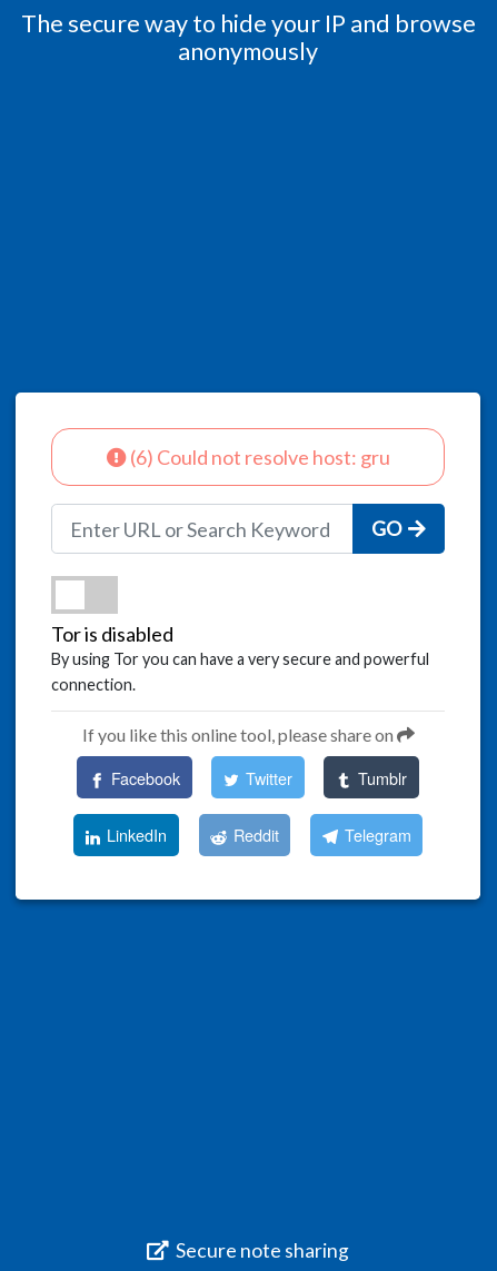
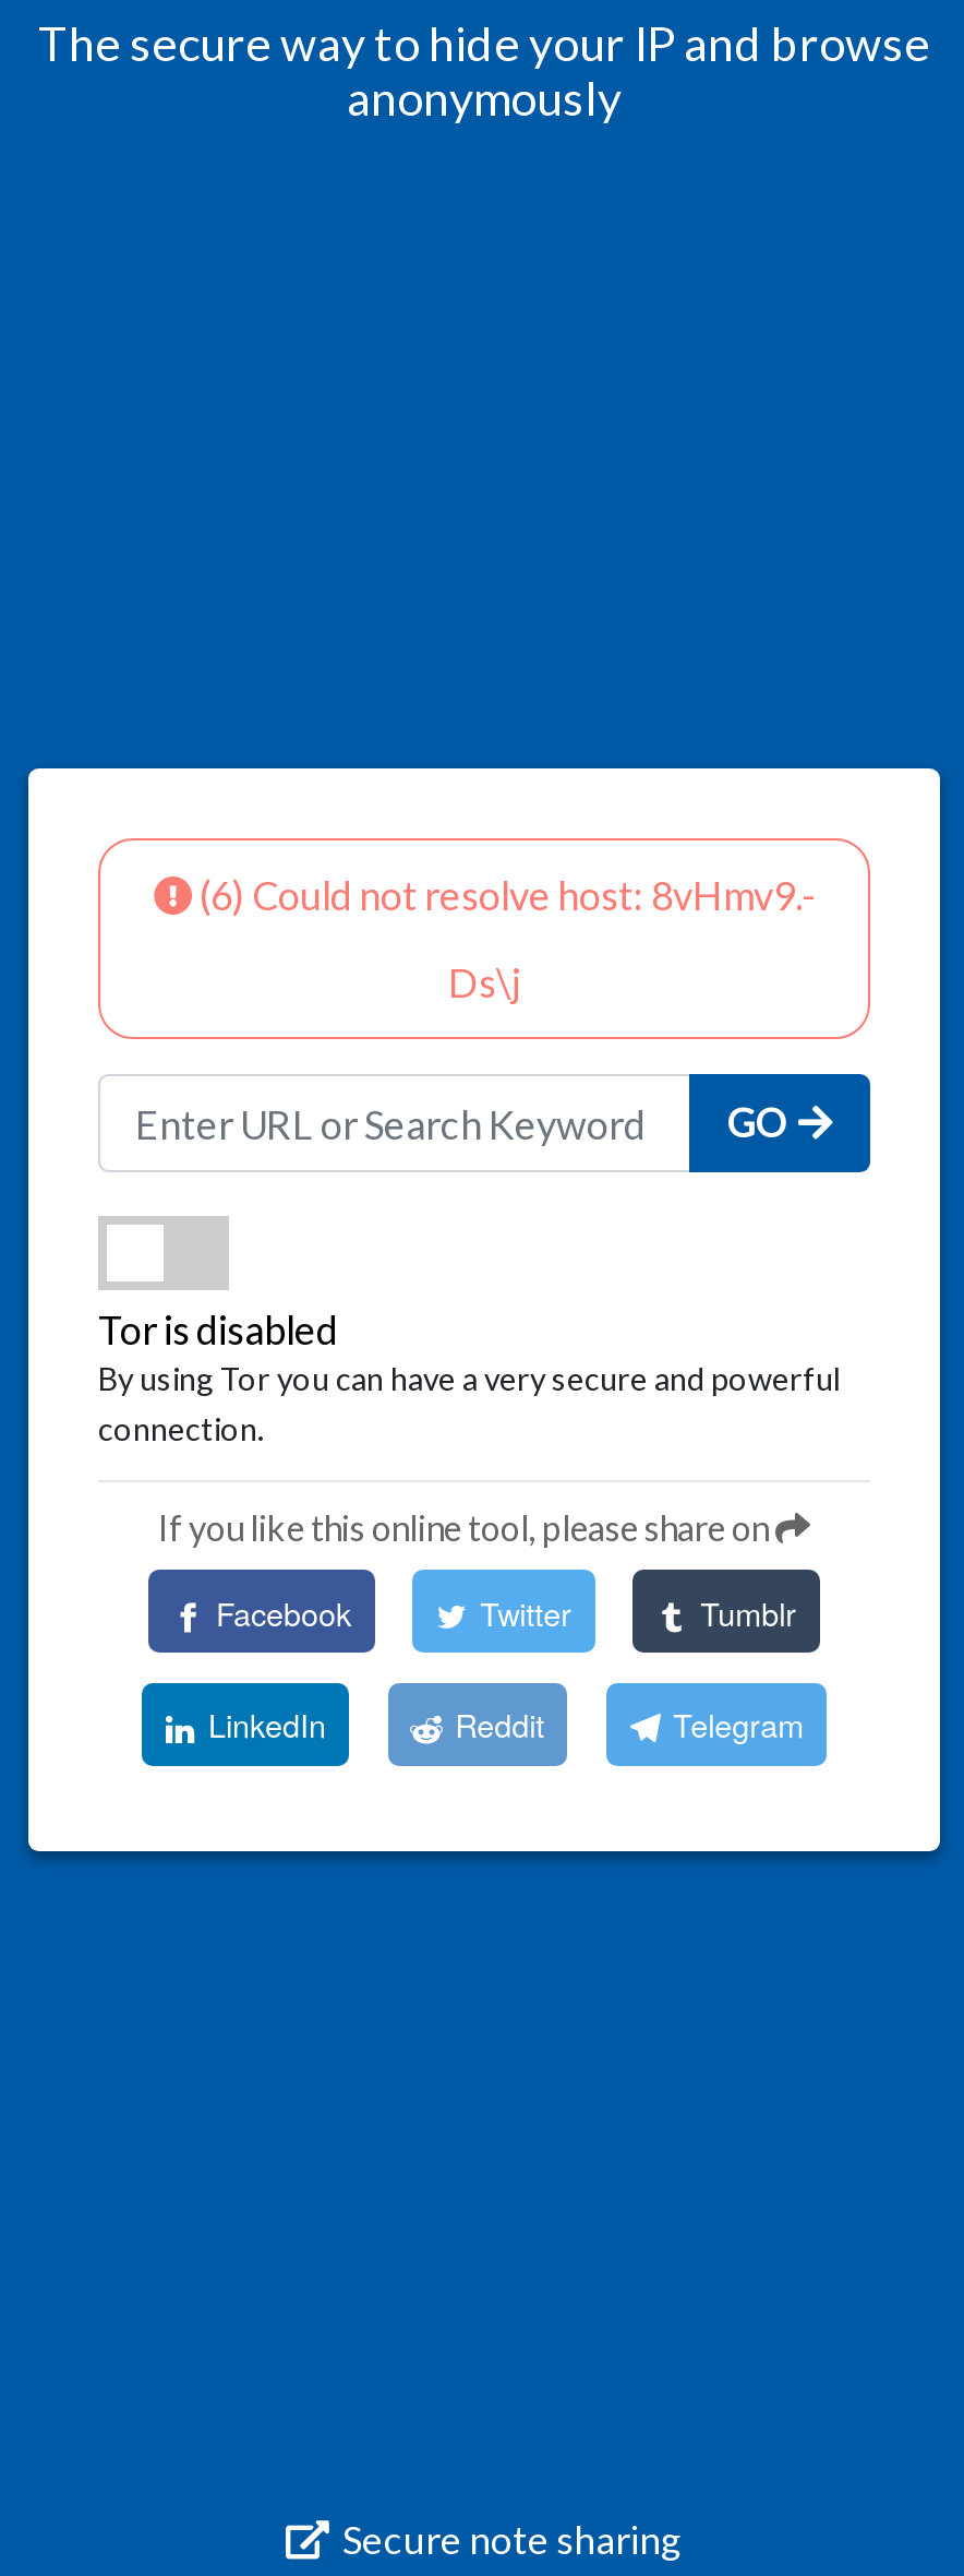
- (6) Could not resolve host: gru
+ (6) Could not resolve host: 8vHmv9.-
+ Ds\j
